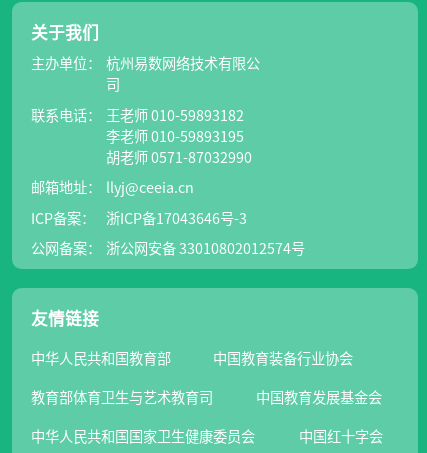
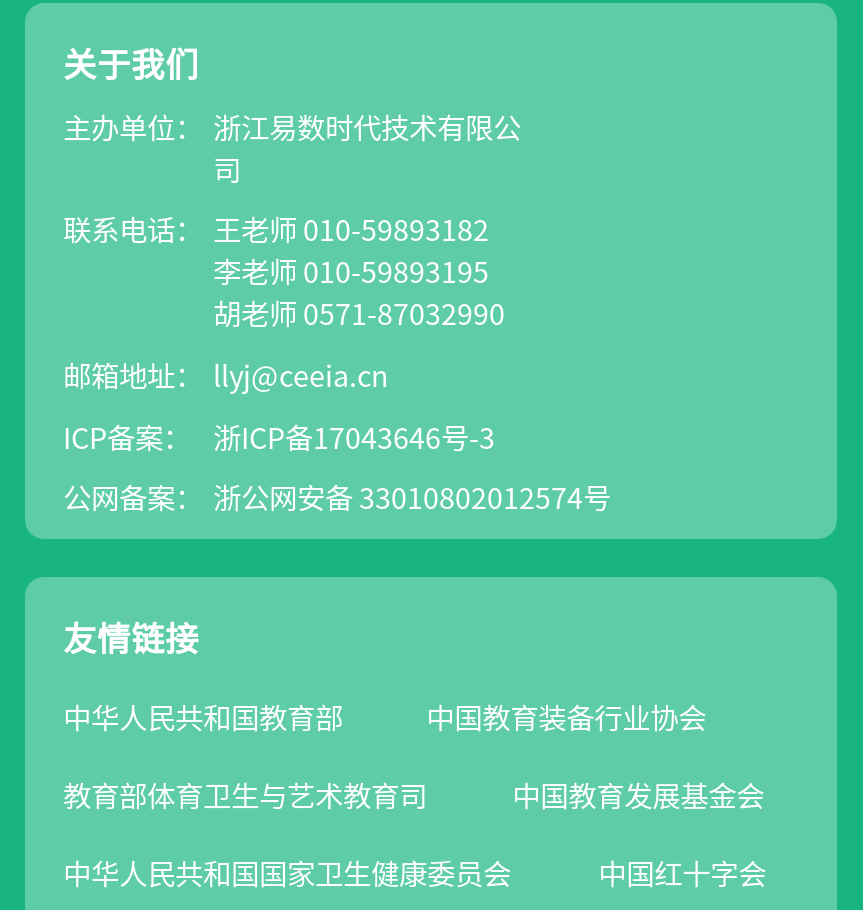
- 主办单位： 杭州易数网络技术有限公
+ 主办单位： 浙江易数时代技术有限公
